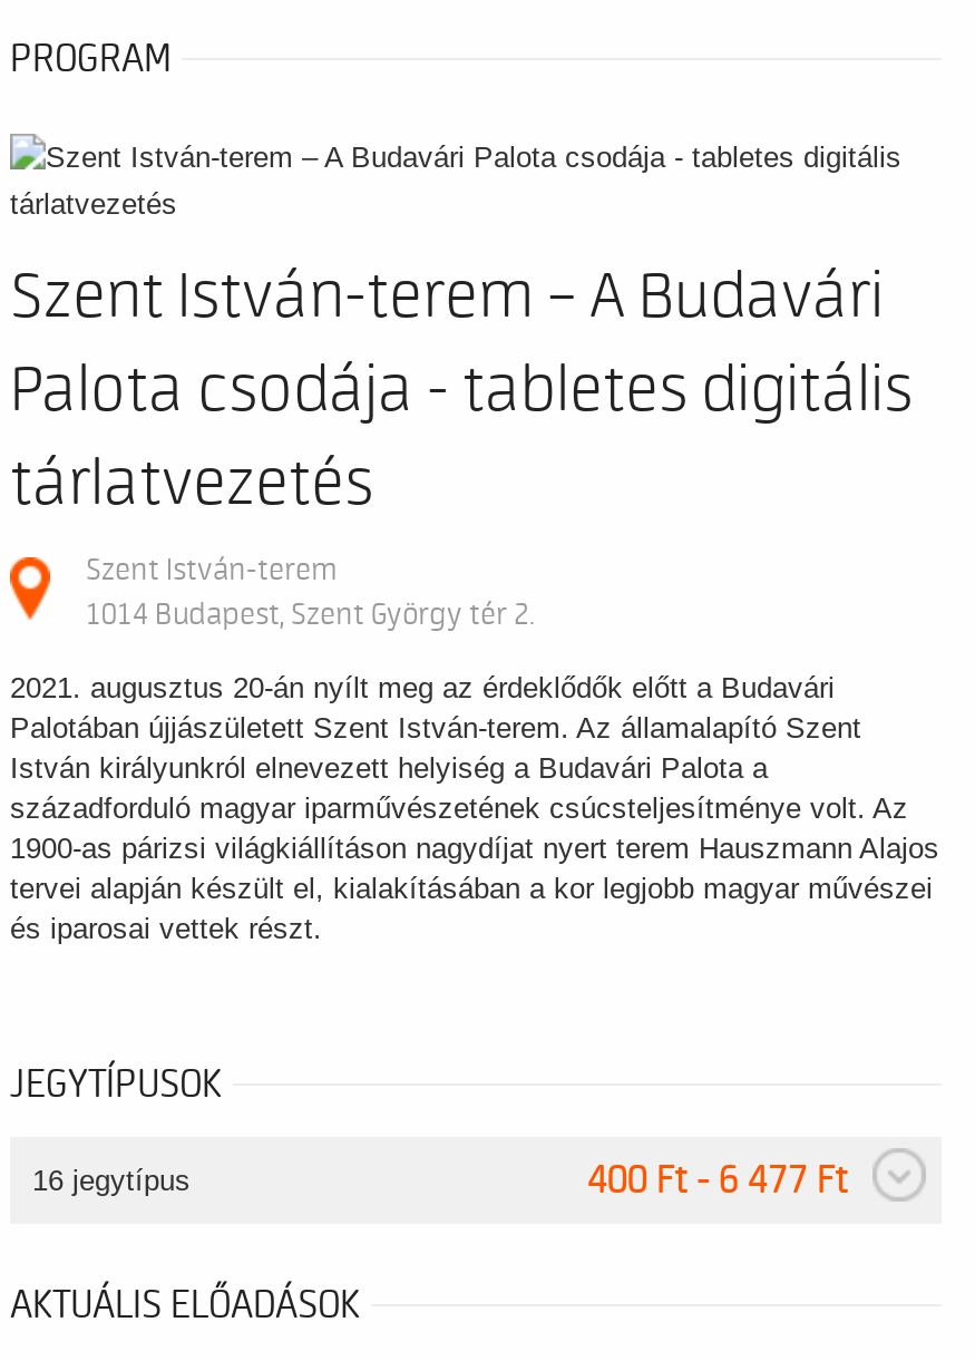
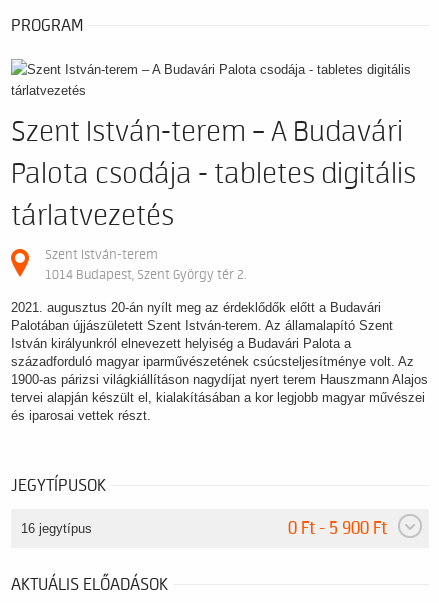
- 400 Ft - 6 477 Ft
+ 0 Ft - 5 900 Ft
